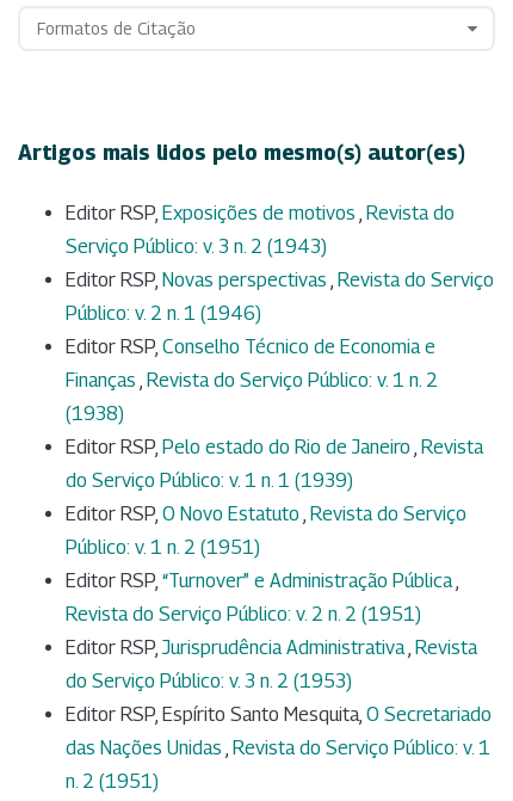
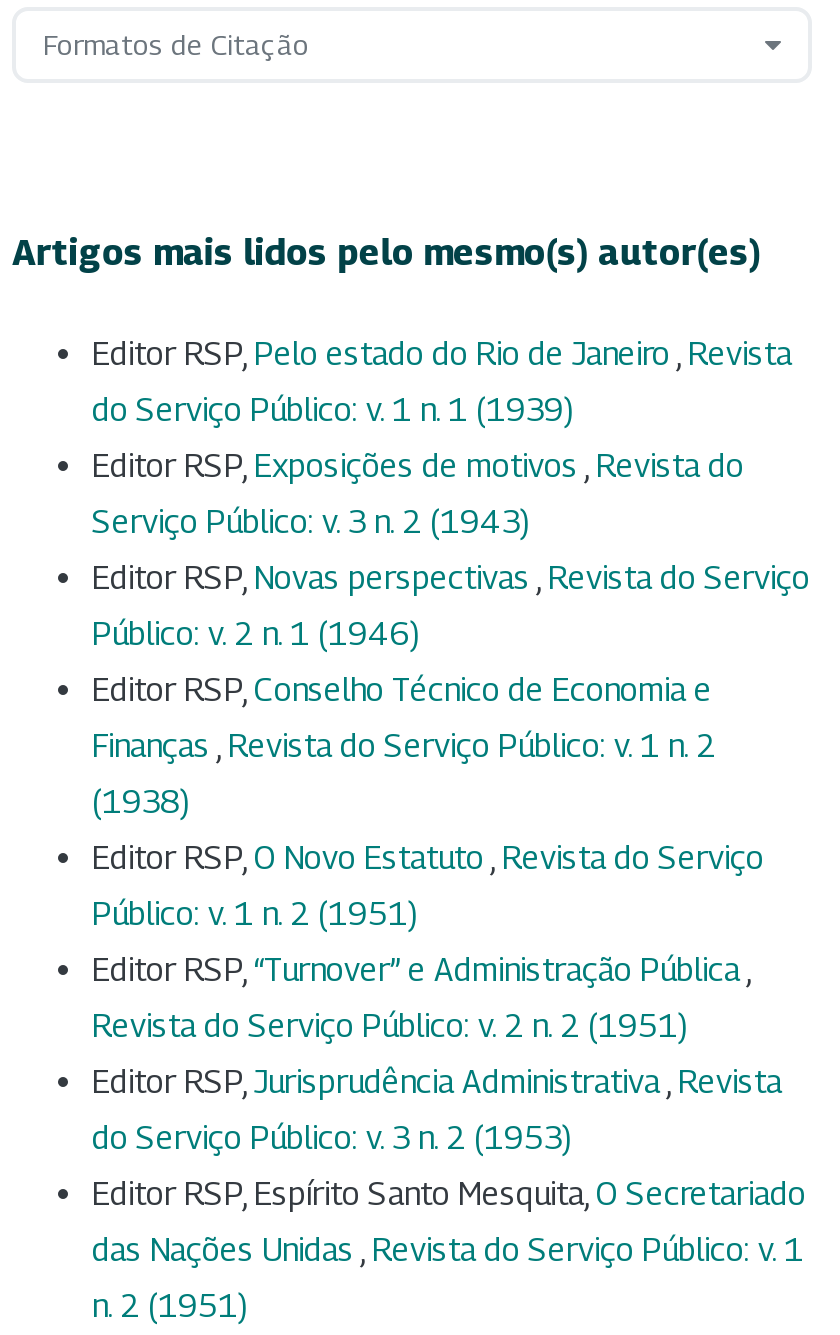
moved down: Editor RSP, Exposições de motivos, Revista do | Serviço Público: v. 3 n. 2 (1943) | Editor RSP, Novas perspectivas, Revista do Serviço | Público: v. 2 n. 1 (1946) | Editor RSP, Conselho Técnico de Economia e | Finanças, Revista do Serviço Público: v. 1 n. 2 | (1938)

moved up: Editor RSP, Pelo estado do Rio de Janeiro, Revista | do Serviço Público: v. 1 n. 1 (1939)
